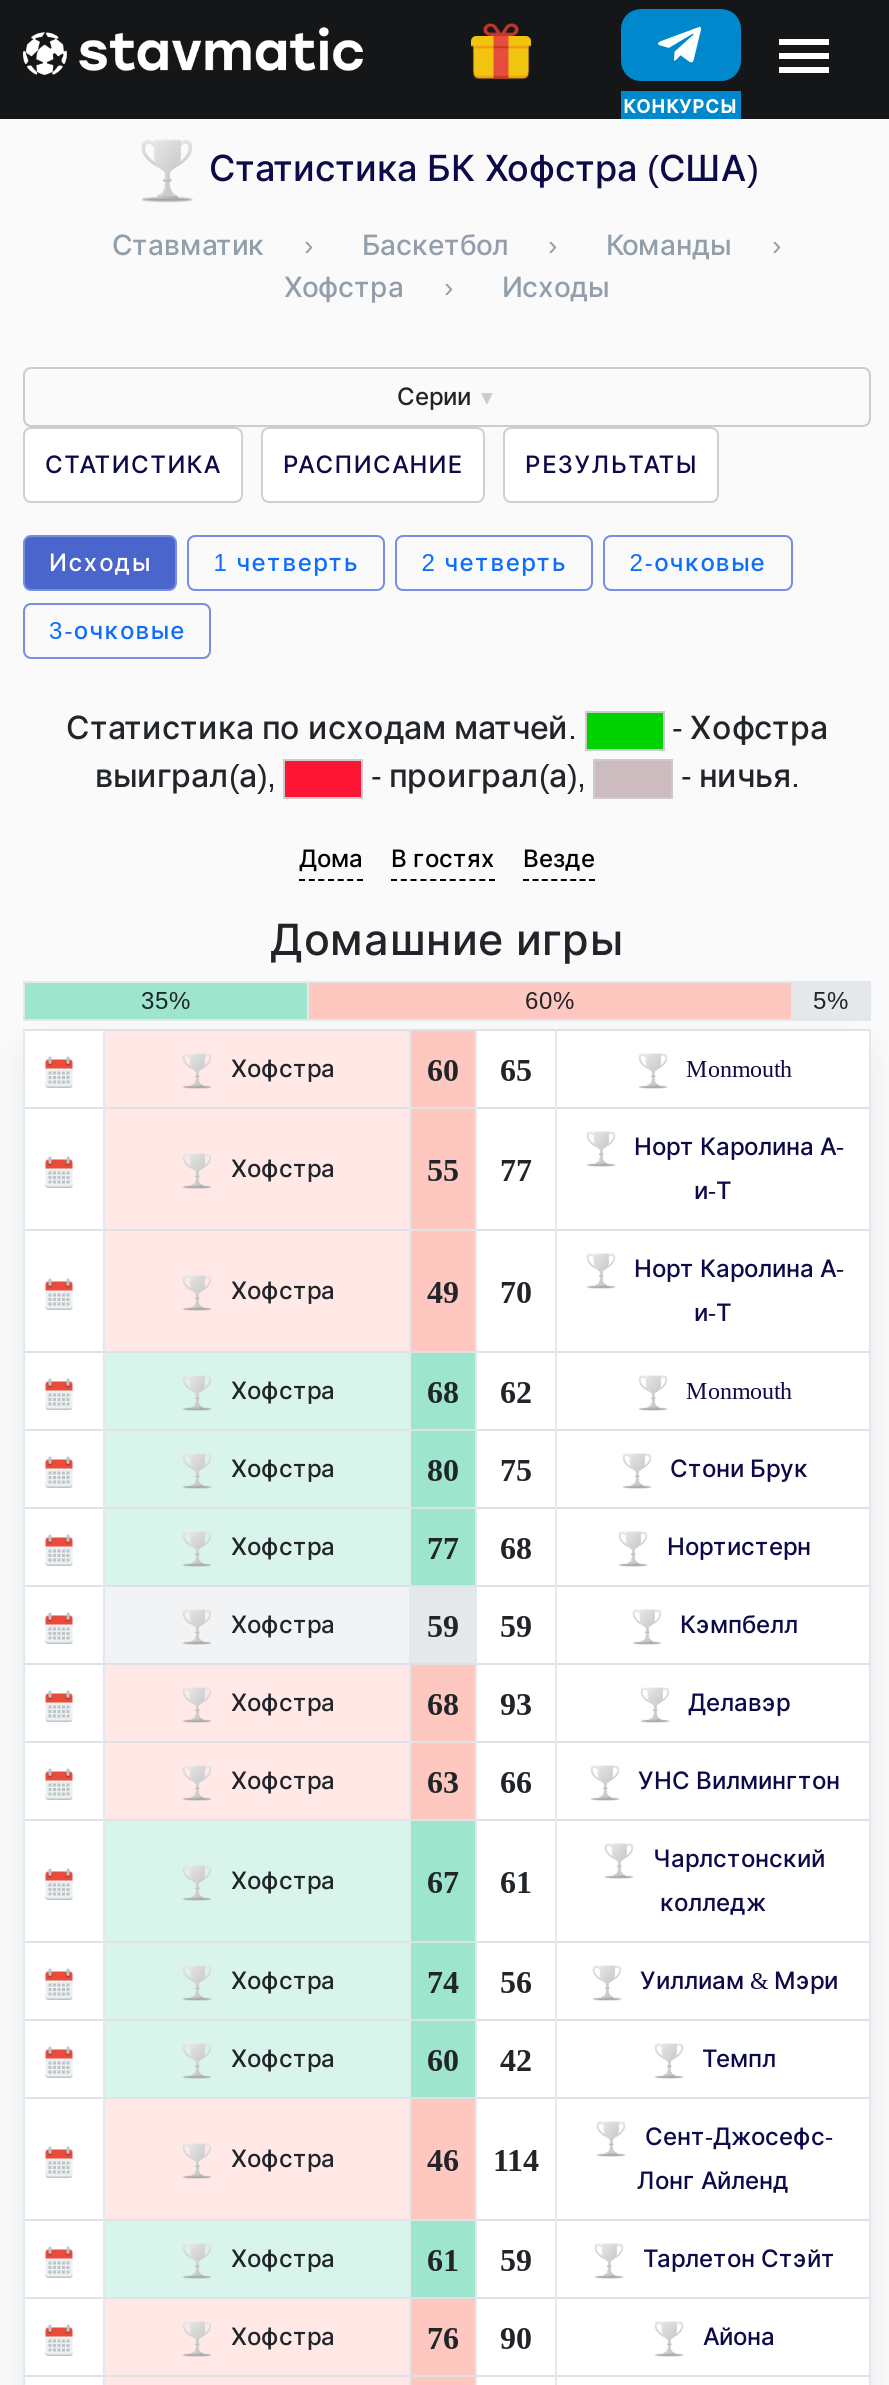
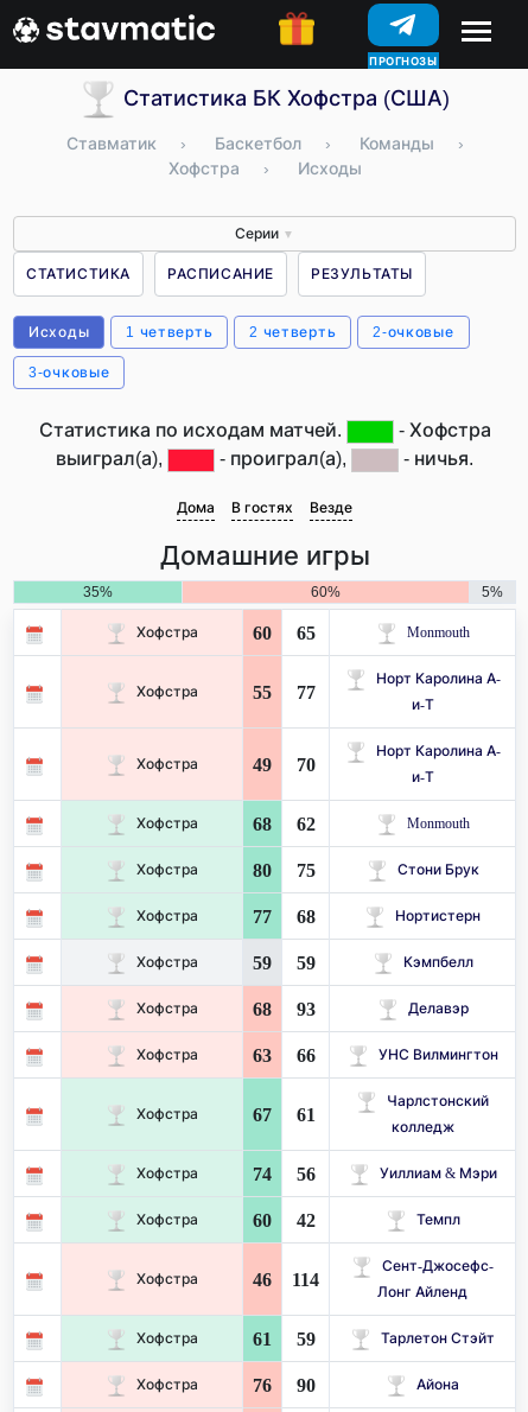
- КОНКУРСЫ
+ ПРОГНОЗЫ
